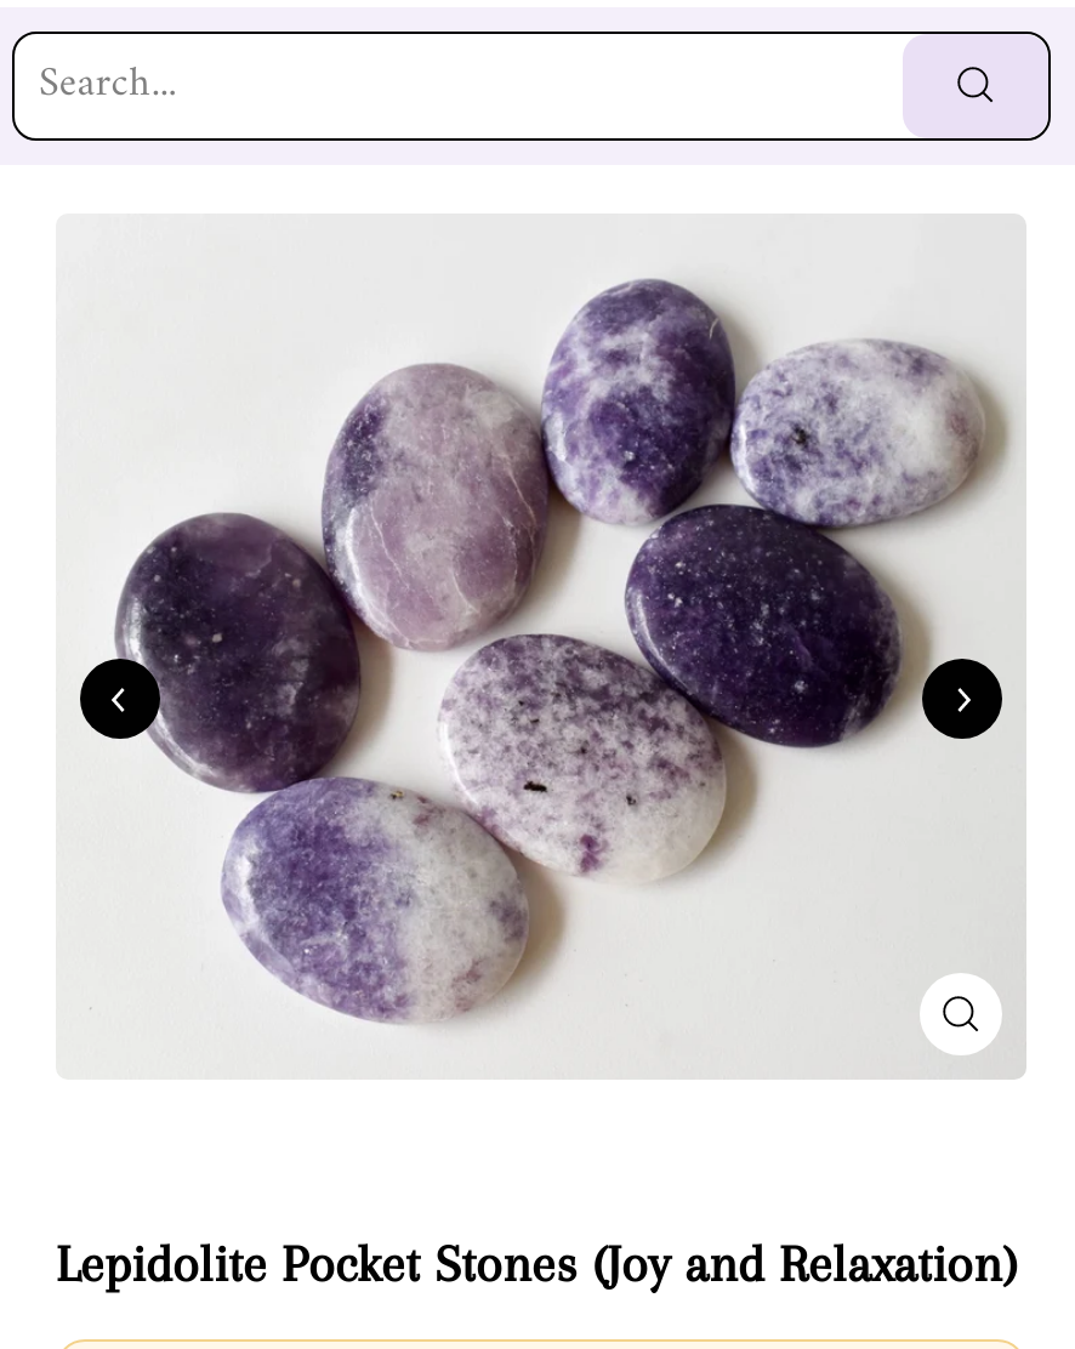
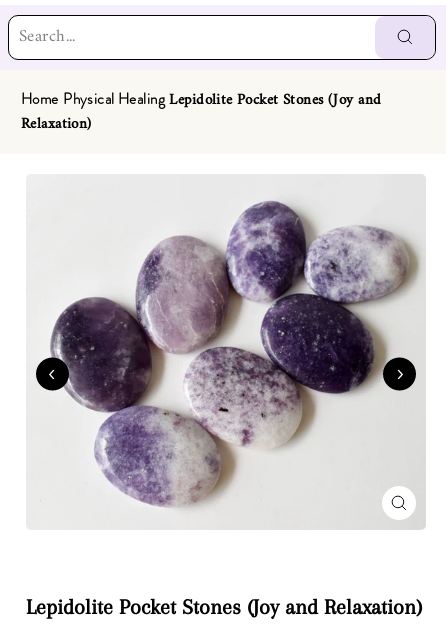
+ Home Physical Healing Lepidolite Pocket Stones (Joy and
+ Relaxation)
